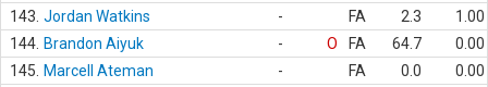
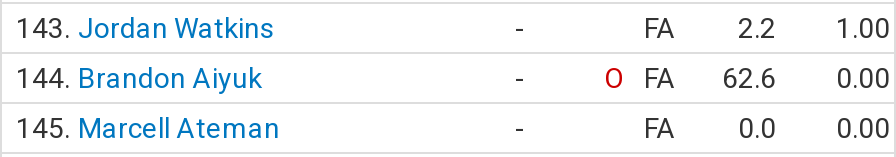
- FA 2.3 1.00
+ FA 2.2 1.00

- O FA 64.7 0.00
+ O FA 62.6 0.00
